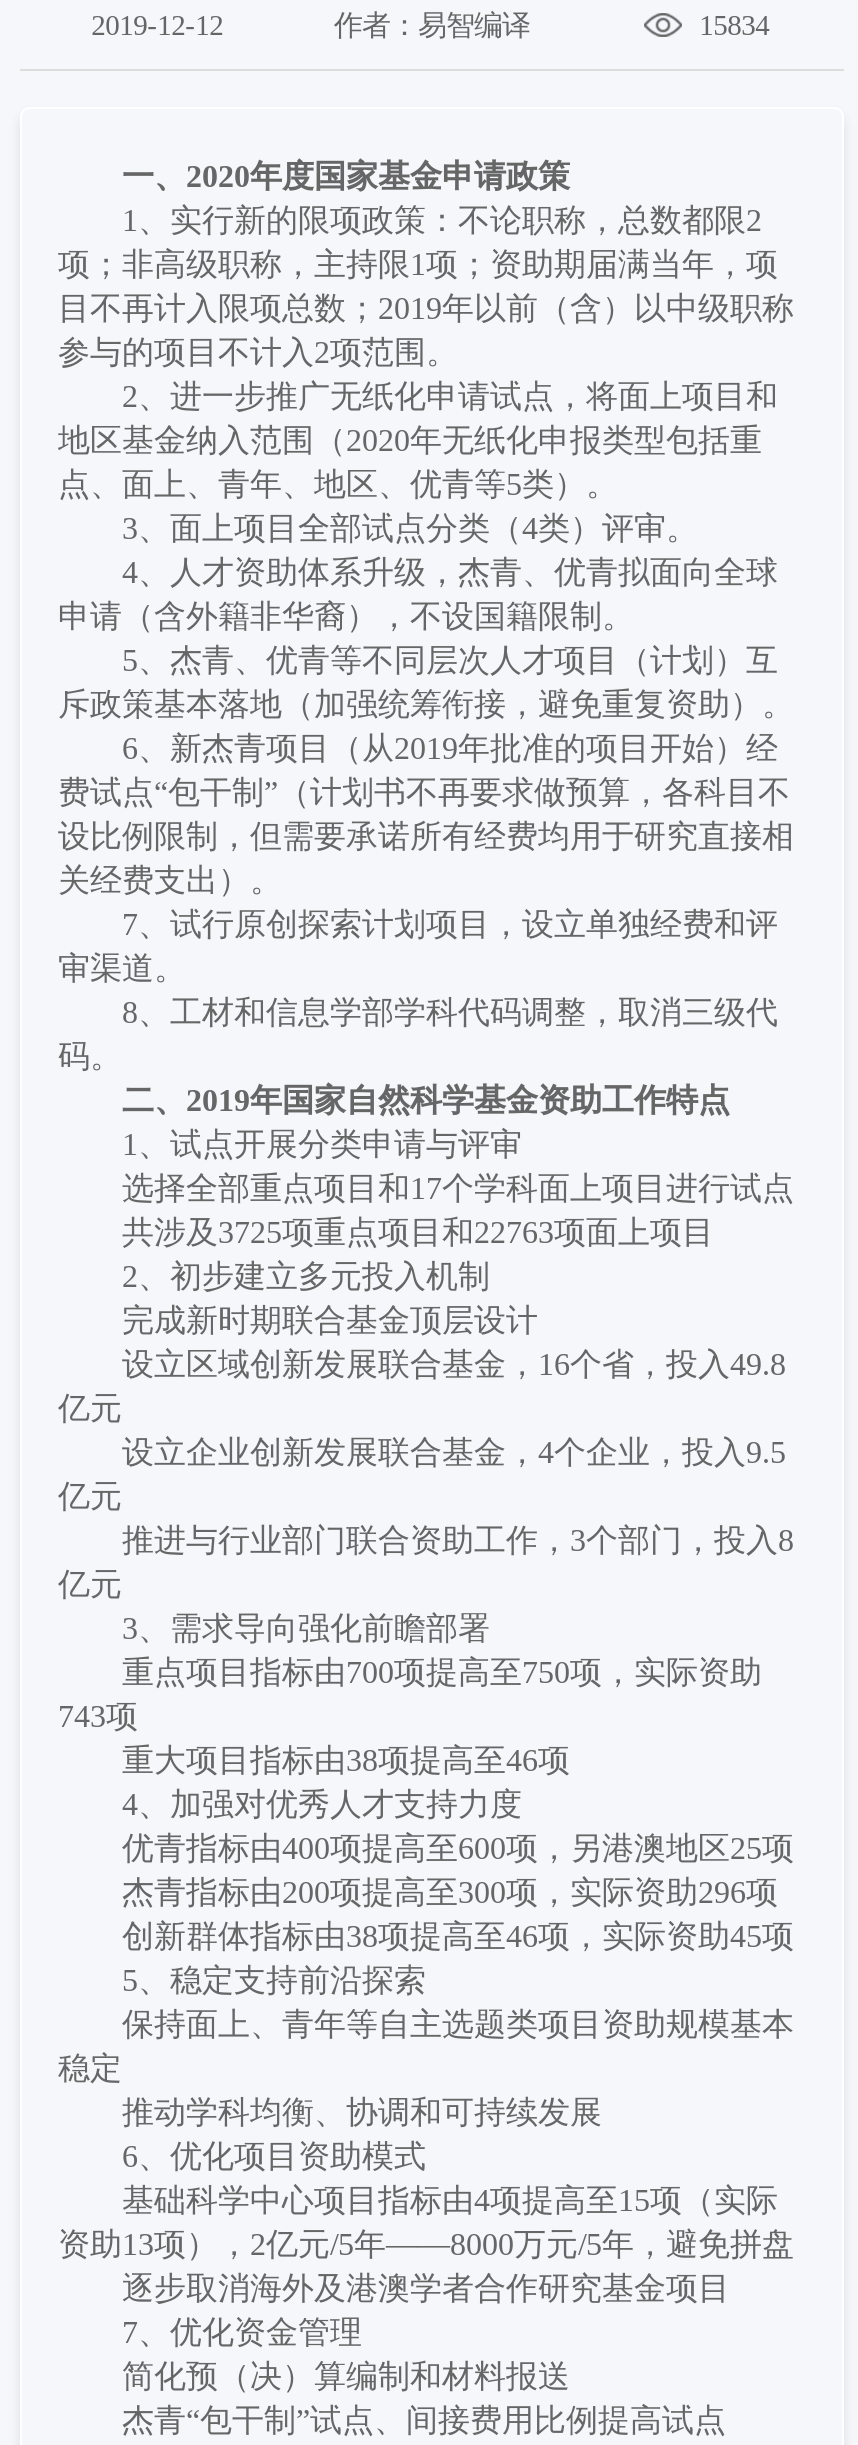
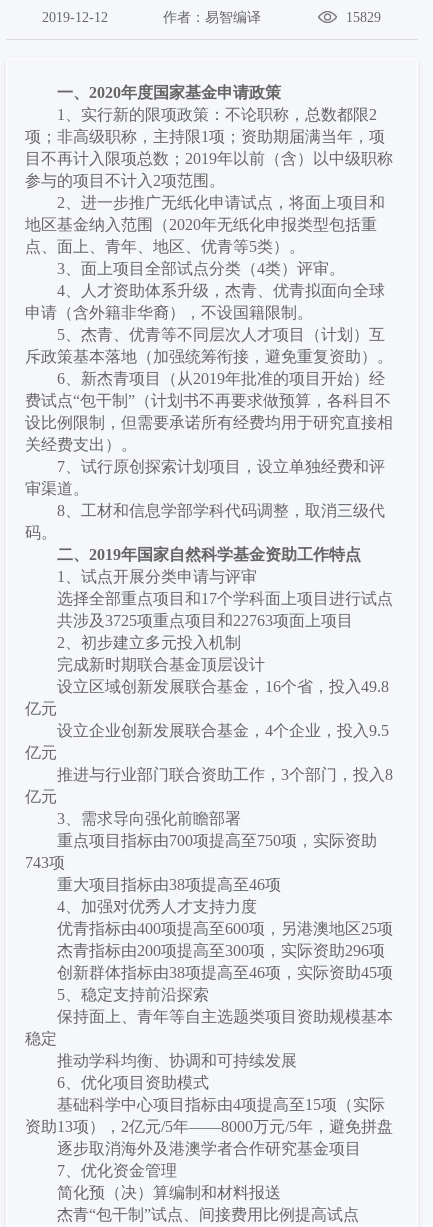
- 15834
+ 15829
